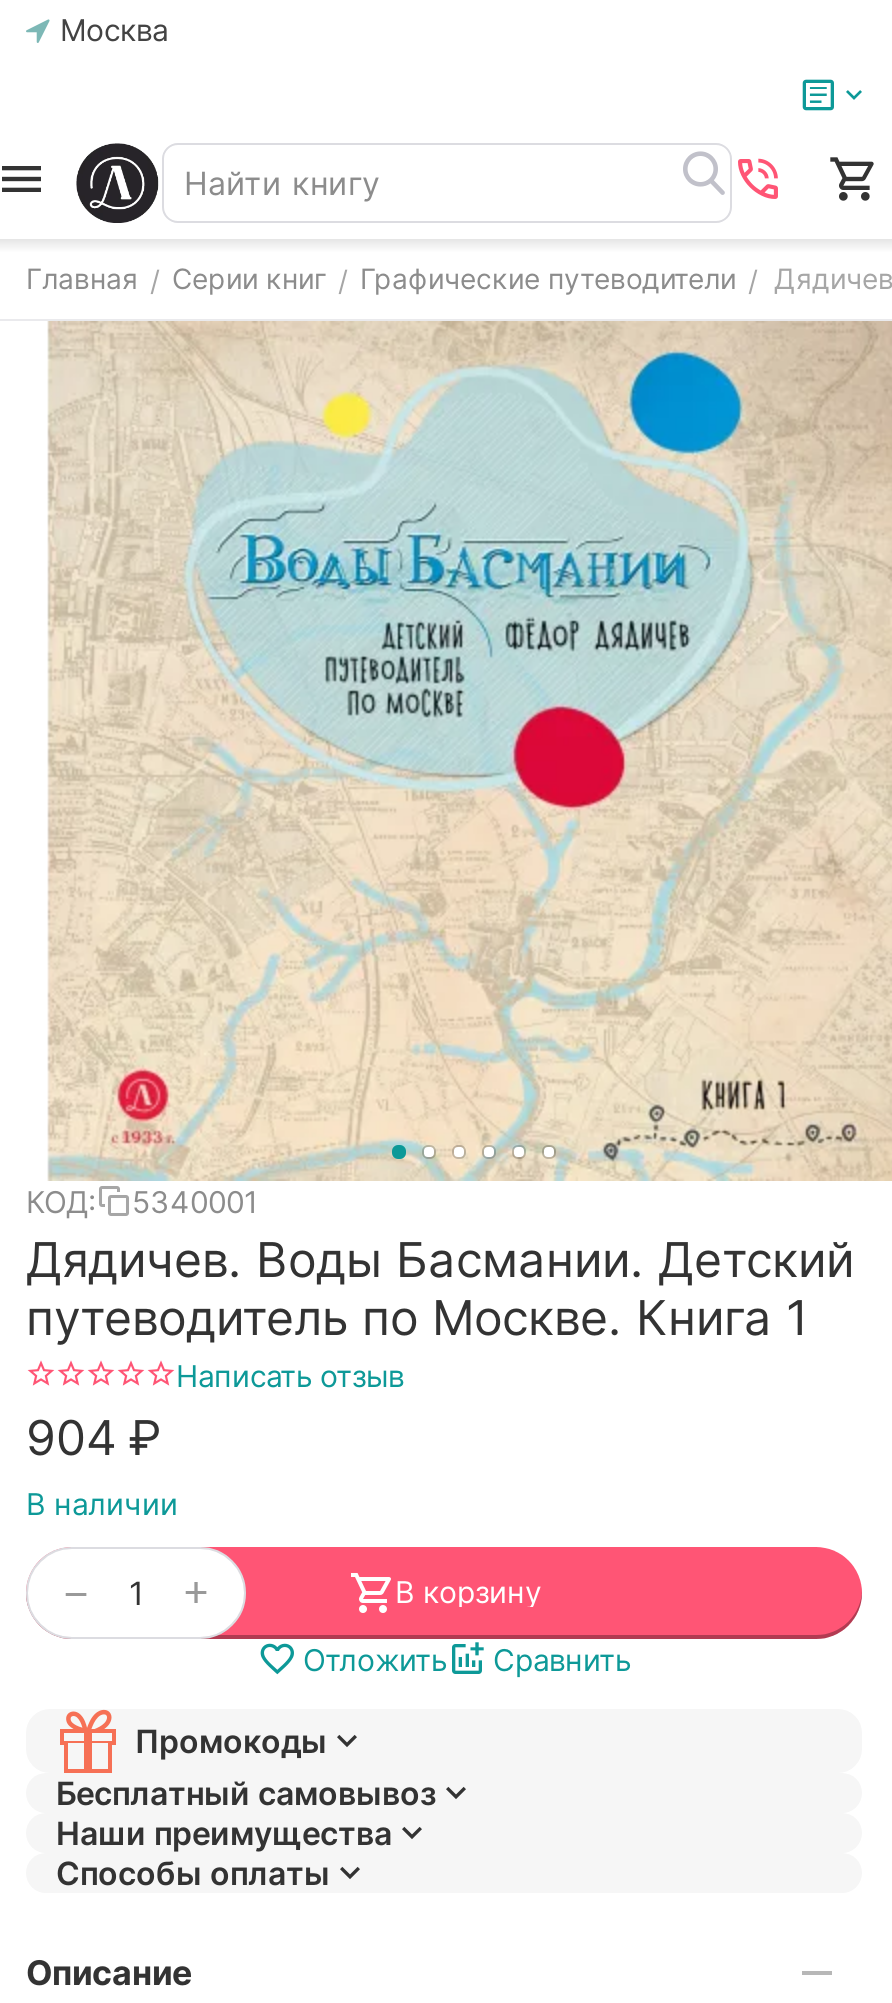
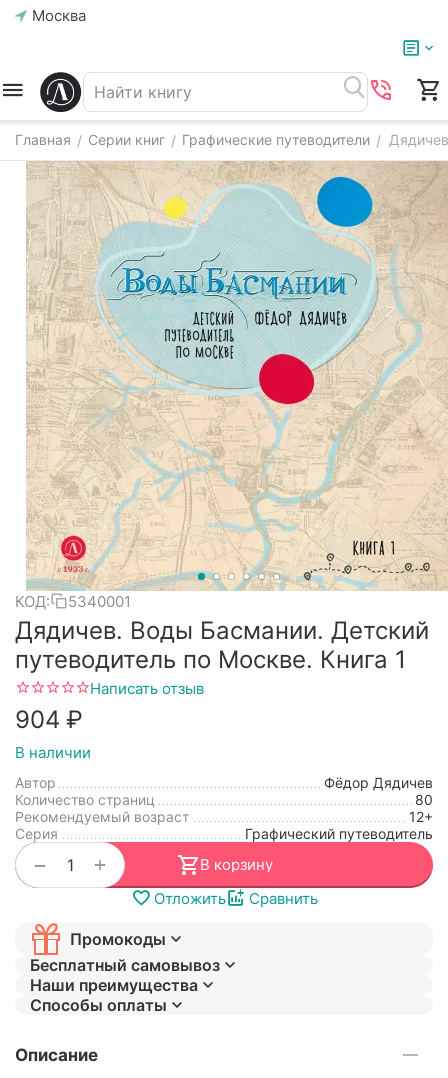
+ Автор
+ Фёдор Дядичев
+ Количество страниц
+ 80
+ Рекомендуемый возраст
+ 12+
+ Серия
+ Графический путеводитель
